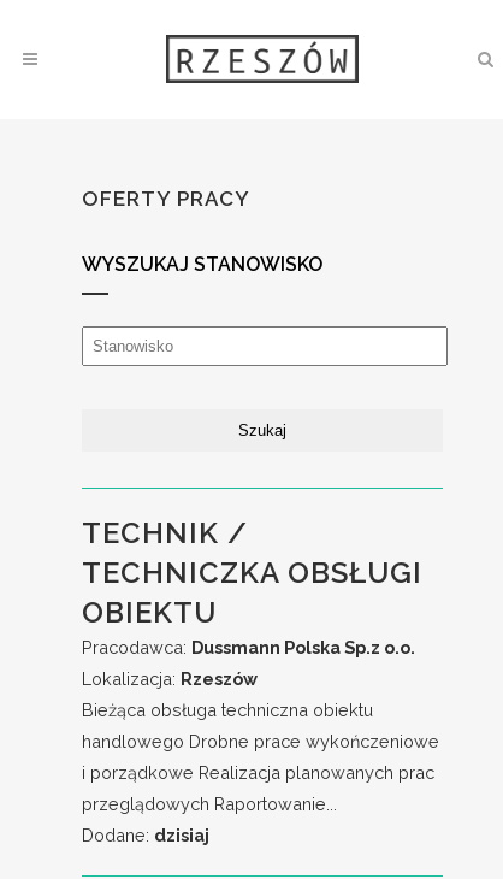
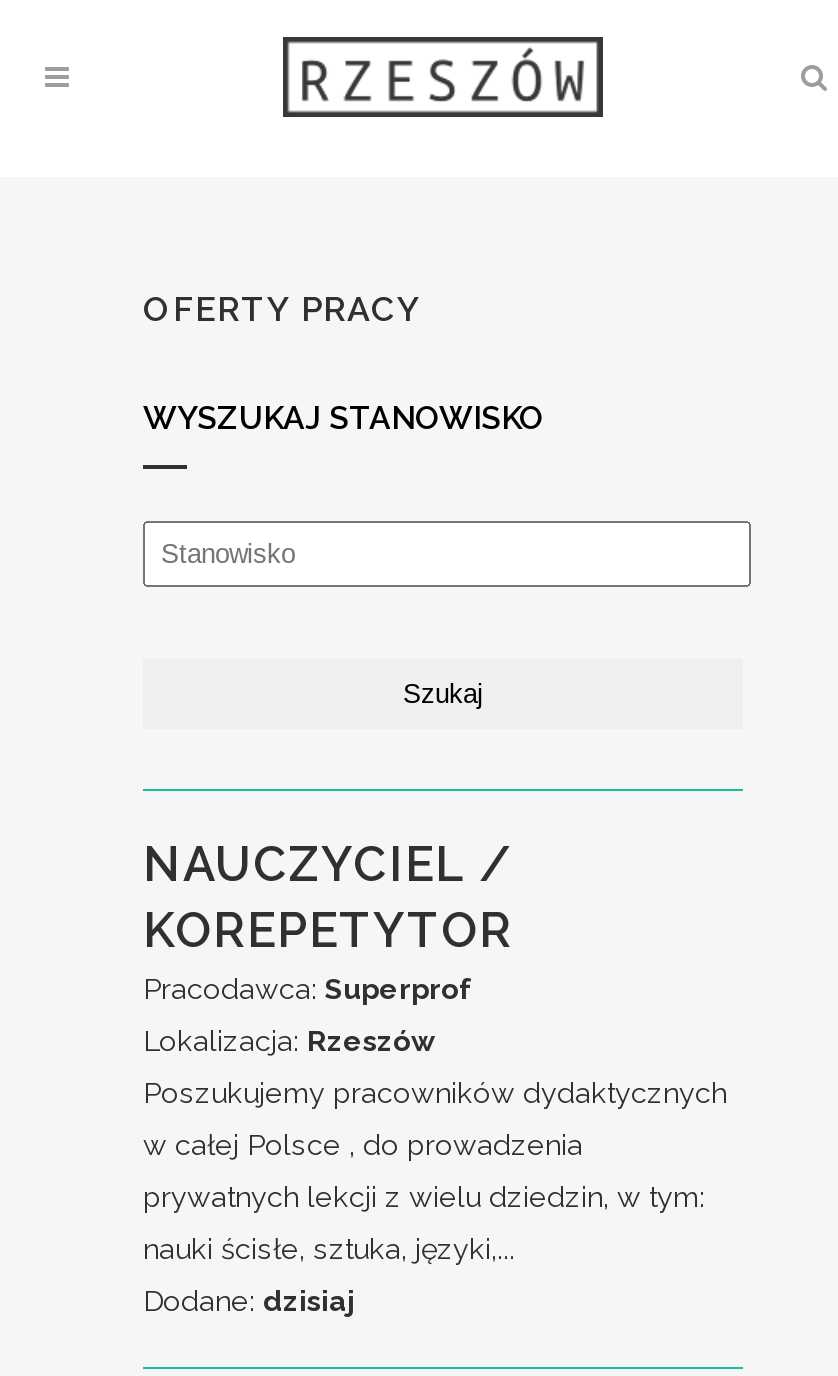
- TECHNIK /
- TECHNICZKA OBSŁUGI
- OBIEKTU
- Pracodawca: Dussmann Polska Sp.z o.o.
+ NAUCZYCIEL /
+ KOREPETYTOR
+ Pracodawca: Superprof

- Bieżąca obsługa techniczna obiektu
+ Poszukujemy pracowników dydaktycznych

- handlowego Drobne prace wykończeniowe
+ w całej Polsce , do prowadzenia

- i porządkowe Realizacja planowanych prac
+ prywatnych lekcji z wielu dziedzin, w tym:

- przeglądowych Raportowanie...
+ nauki ścisłe, sztuka, języki,...
